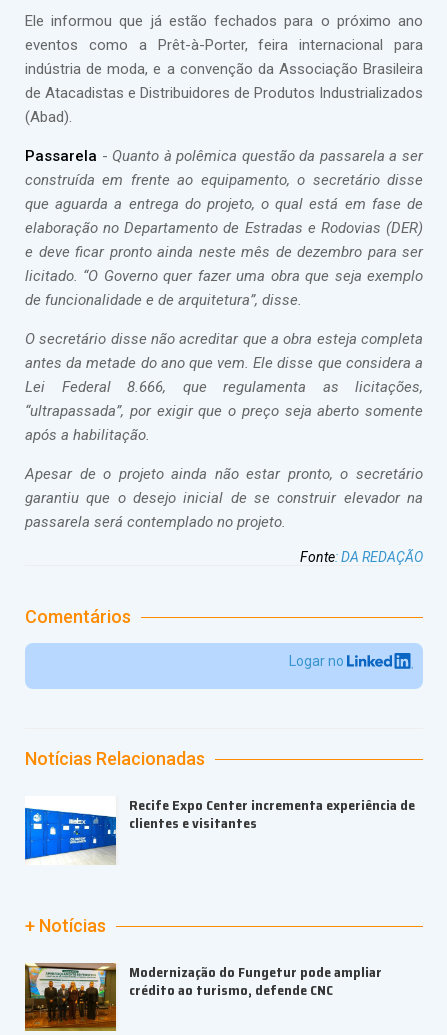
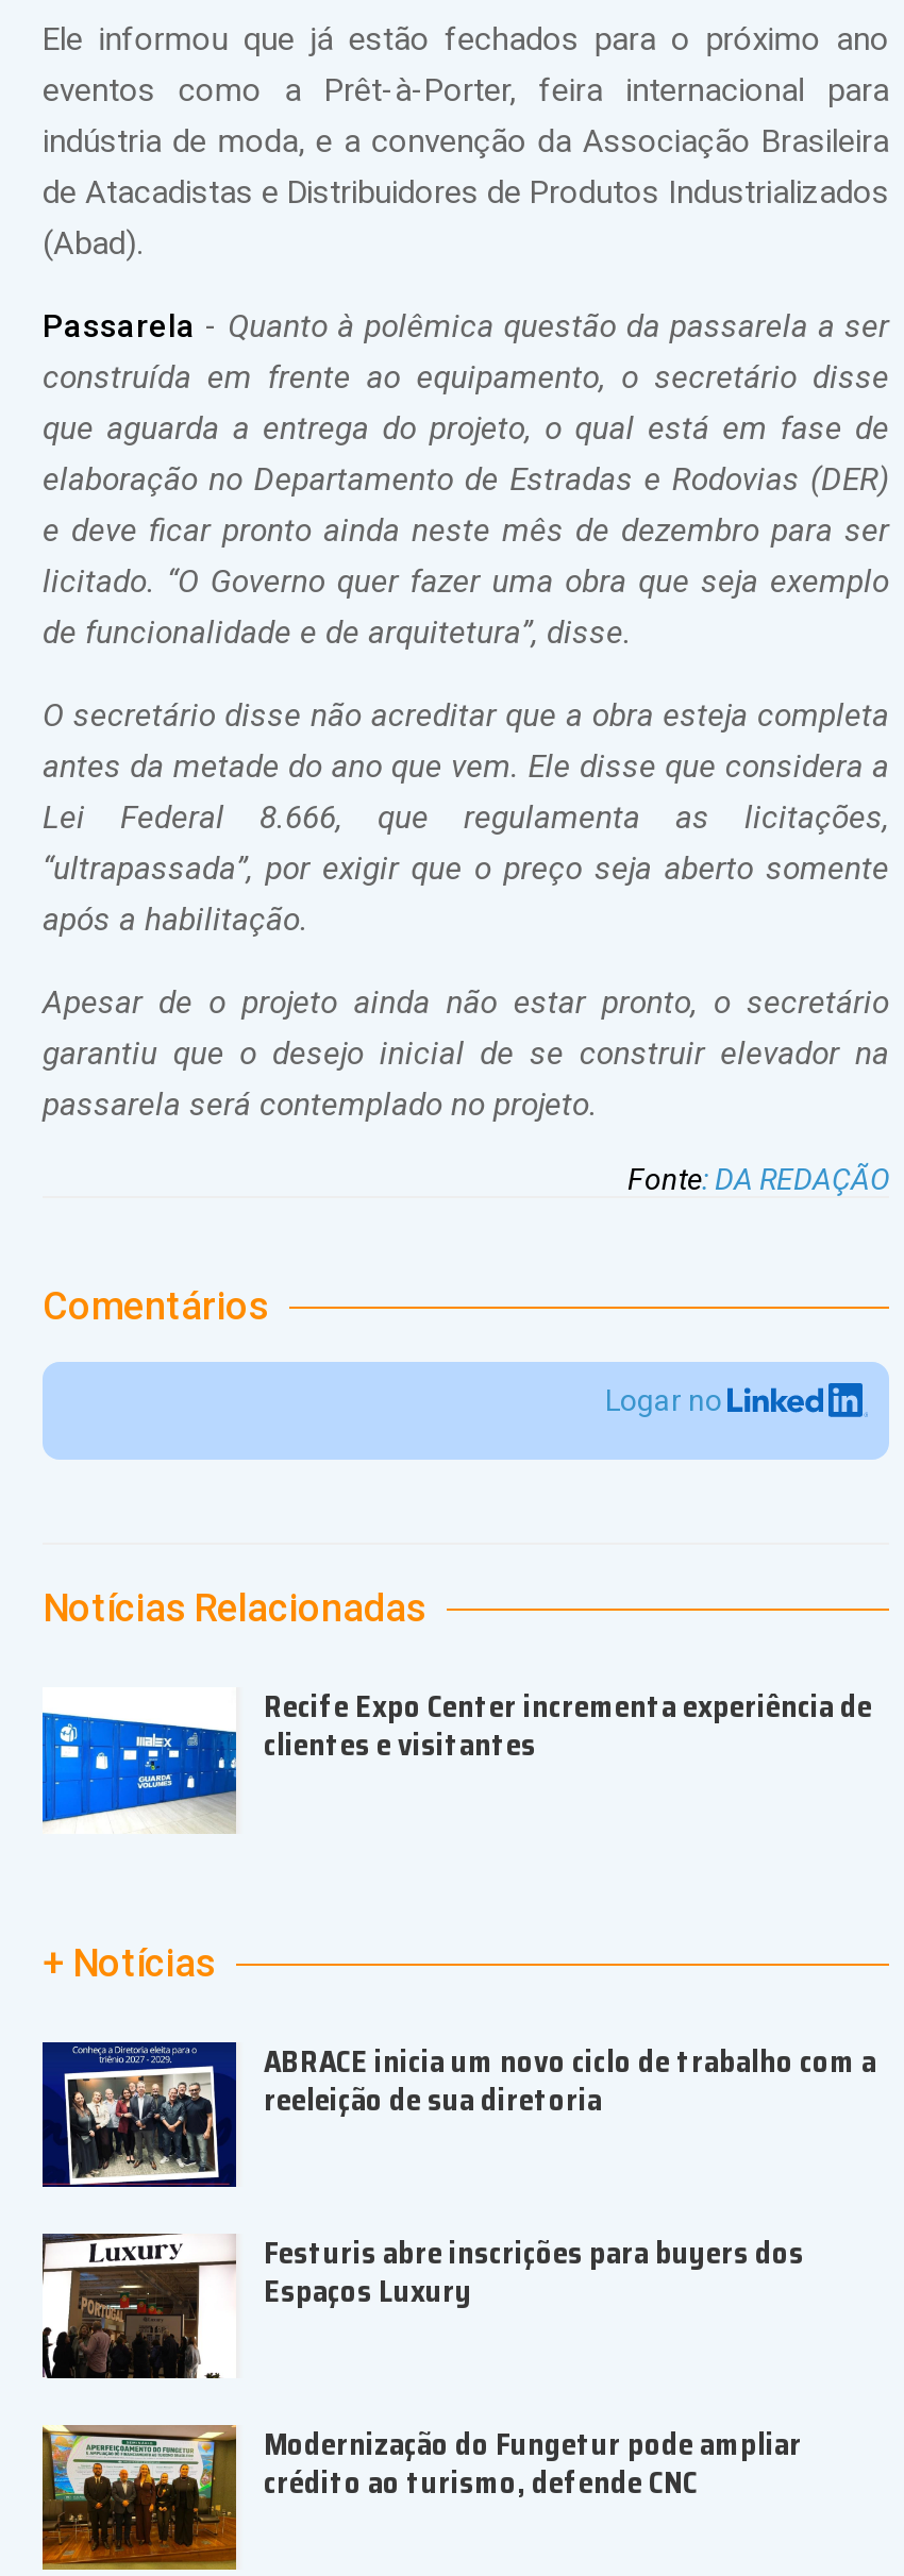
+ [image]
+ ABRACE inicia um novo ciclo de trabalho com a
+ reeleição de sua diretoria
+ Festuris abre inscrições para buyers dos
+ Espaços Luxury

+ [image]
